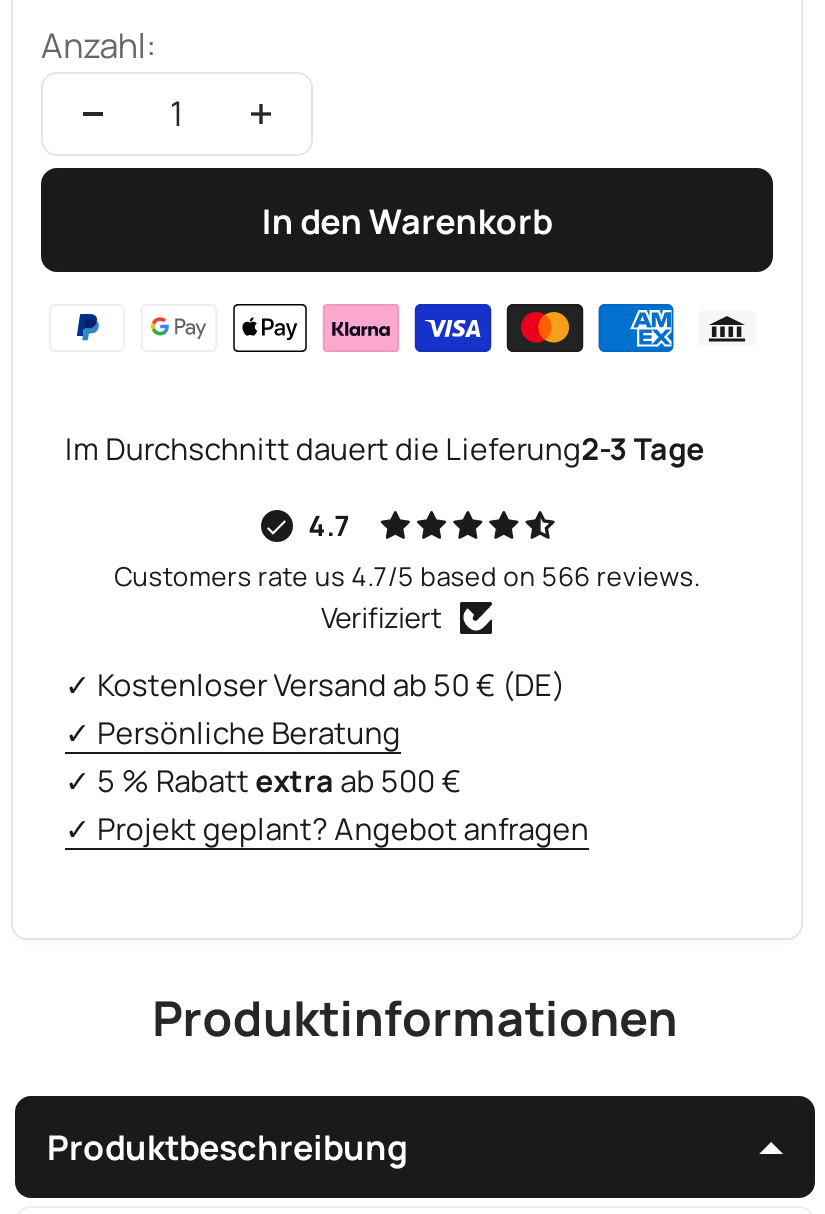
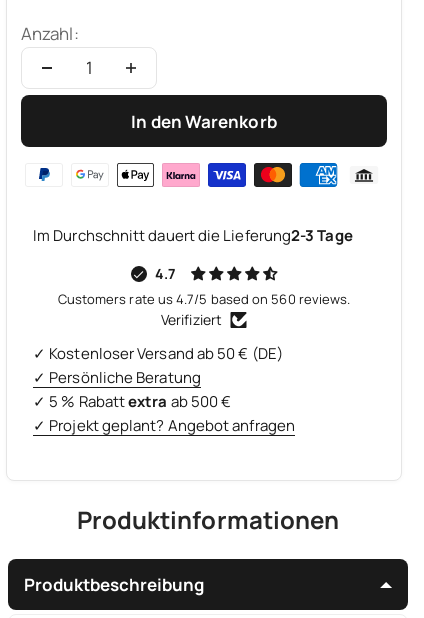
- Customers rate us 4.7/5 based on 566 reviews.
+ Customers rate us 4.7/5 based on 560 reviews.
